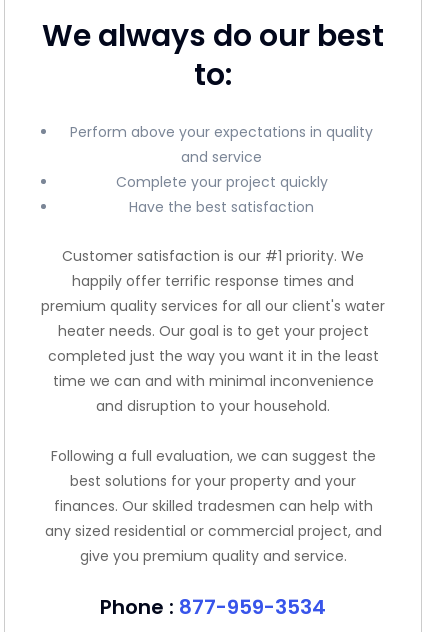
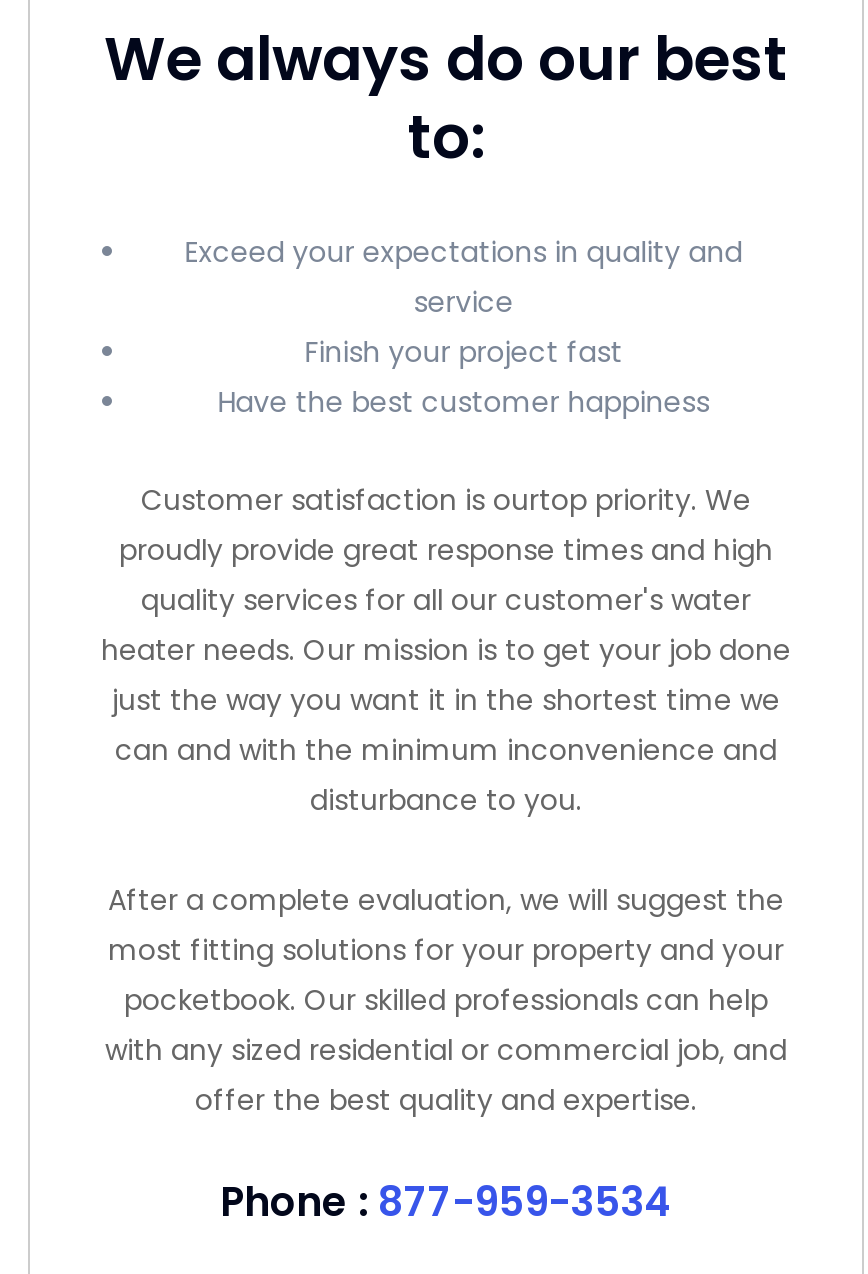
- Perform above your expectations in quality
- and service
- Complete your project quickly
- Have the best satisfaction
+ Exceed your expectations in quality and
+ service
+ Finish your project fast
+ Have the best customer happiness

- Customer satisfaction is our #1 priority. We
- happily offer terrific response times and
- premium quality services for all our client's water
- heater needs. Our goal is to get your project
- completed just the way you want it in the least
- time we can and with minimal inconvenience
- and disruption to your household.
+ Customer satisfaction is ourtop priority. We
+ proudly provide great response times and high
+ quality services for all our customer's water
+ heater needs. Our mission is to get your job done
+ just the way you want it in the shortest time we
+ can and with the minimum inconvenience and
+ disturbance to you.

- Following a full evaluation, we can suggest the
- best solutions for your property and your
- finances. Our skilled tradesmen can help with
- any sized residential or commercial project, and
- give you premium quality and service.
+ After a complete evaluation, we will suggest the
+ most fitting solutions for your property and your
+ pocketbook. Our skilled professionals can help
+ with any sized residential or commercial job, and
+ offer the best quality and expertise.
